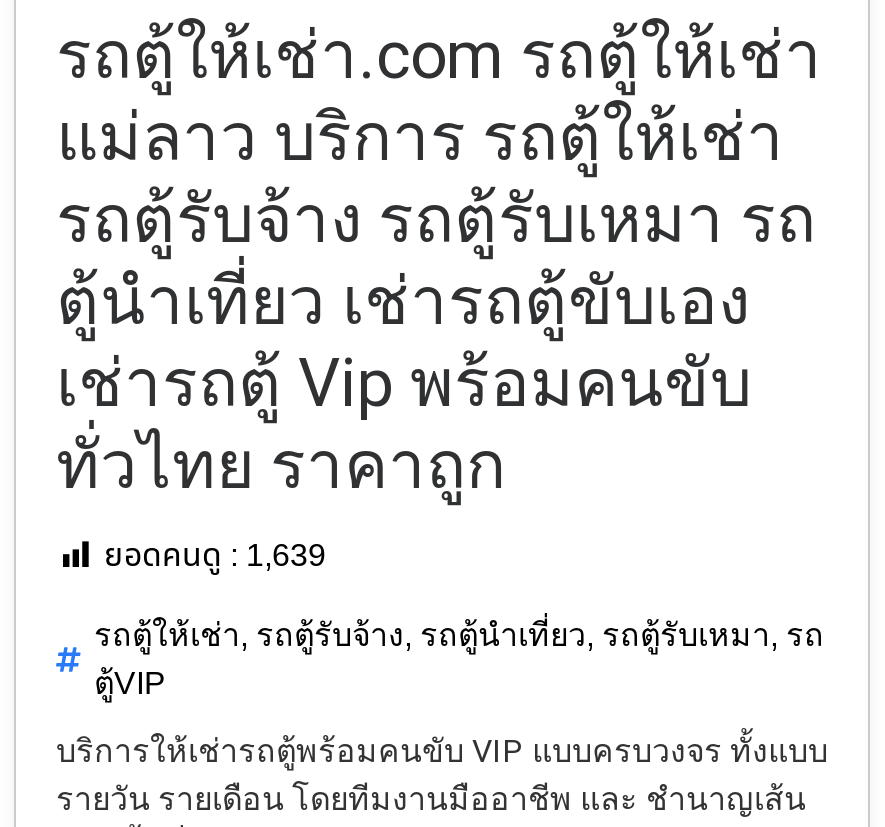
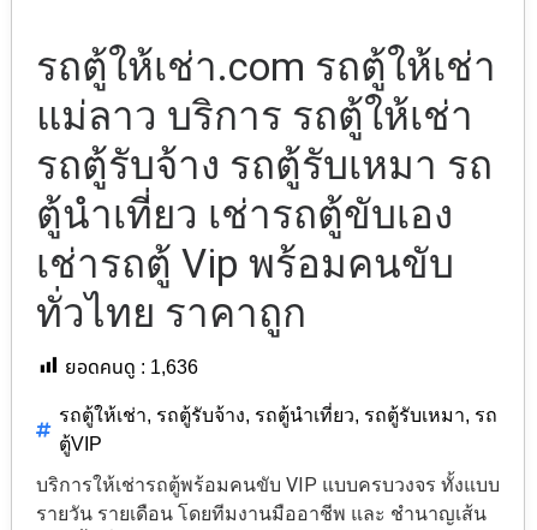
- ยอดคนดู : 1,639
+ ยอดคนดู : 1,636
